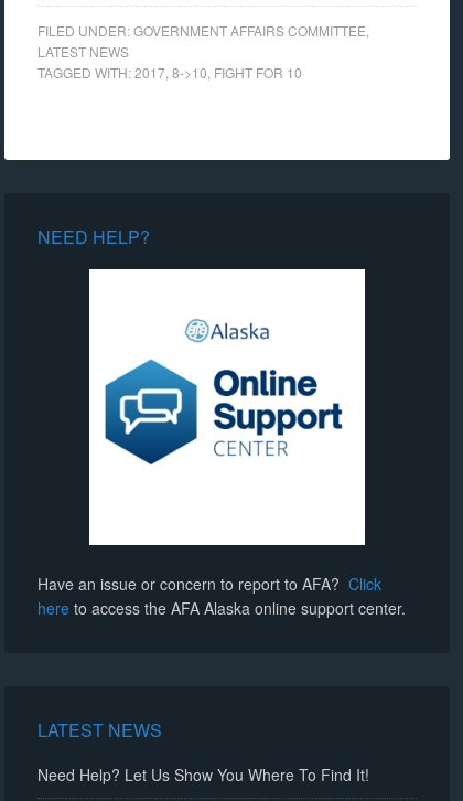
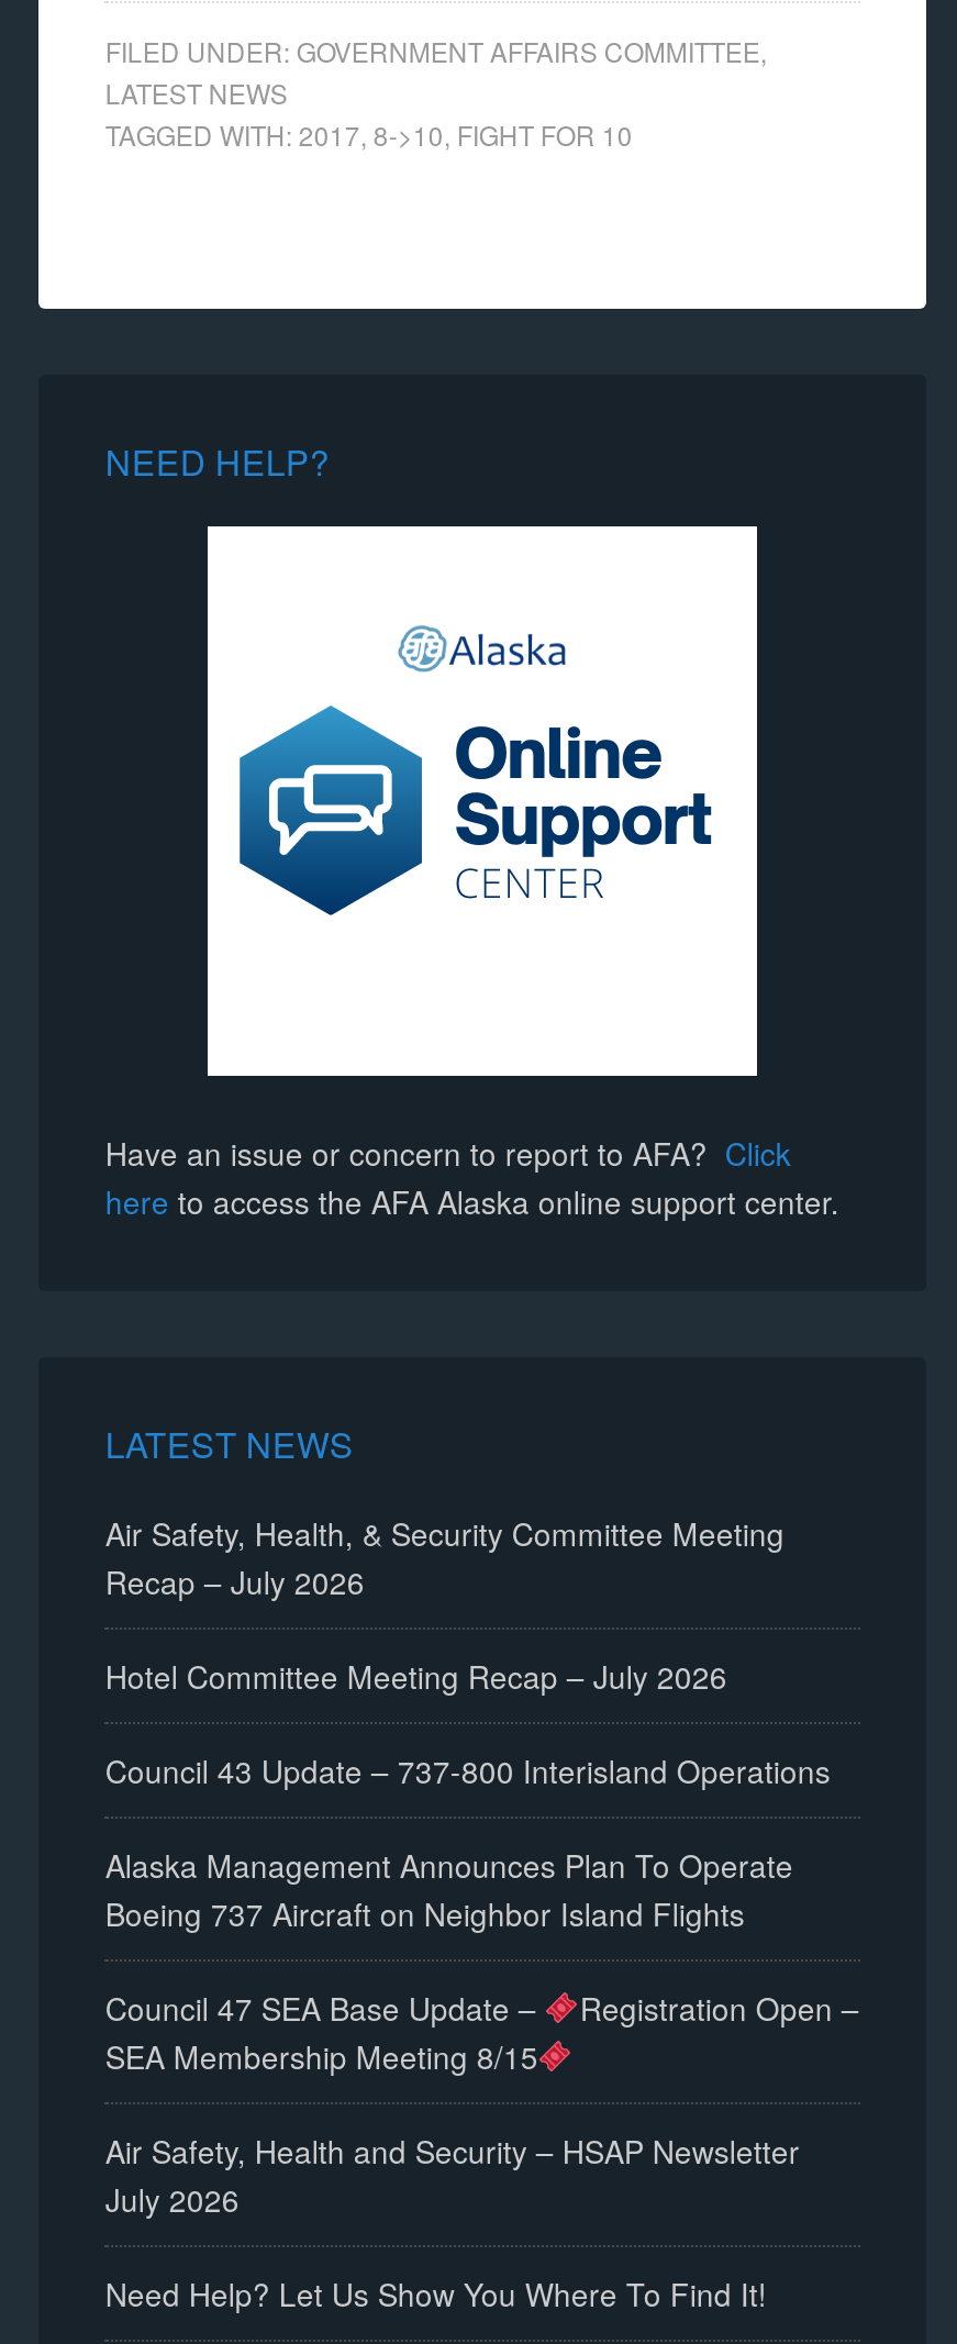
+ Air Safety, Health, & Security Committee Meeting
+ Recap – July 2026
+ Hotel Committee Meeting Recap – July 2026
+ Council 43 Update – 737-800 Interisland Operations
+ Alaska Management Announces Plan To Operate
+ Boeing 737 Aircraft on Neighbor Island Flights
+ Council 47 SEA Base Update –
+ Registration Open –
+ SEA Membership Meeting 8/15
+ Air Safety, Health and Security – HSAP Newsletter
+ July 2026
